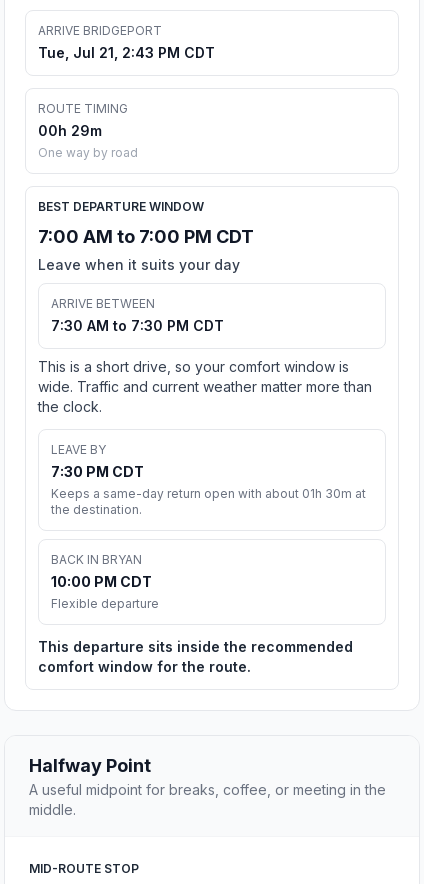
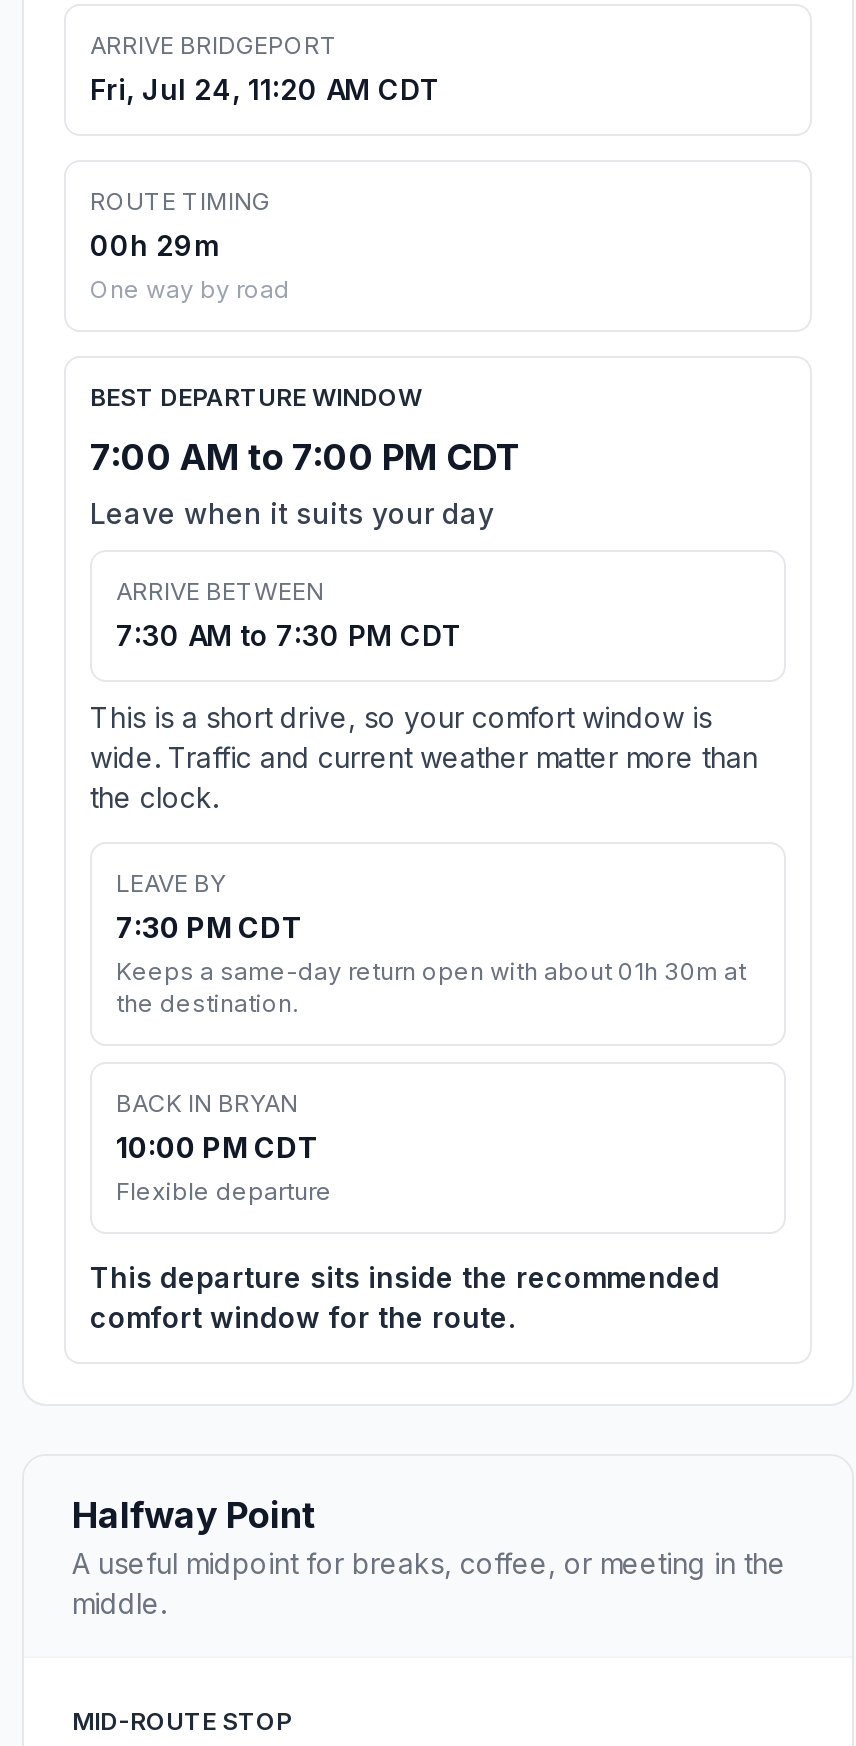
- Tue, Jul 21, 2:43 PM CDT
+ Fri, Jul 24, 11:20 AM CDT
